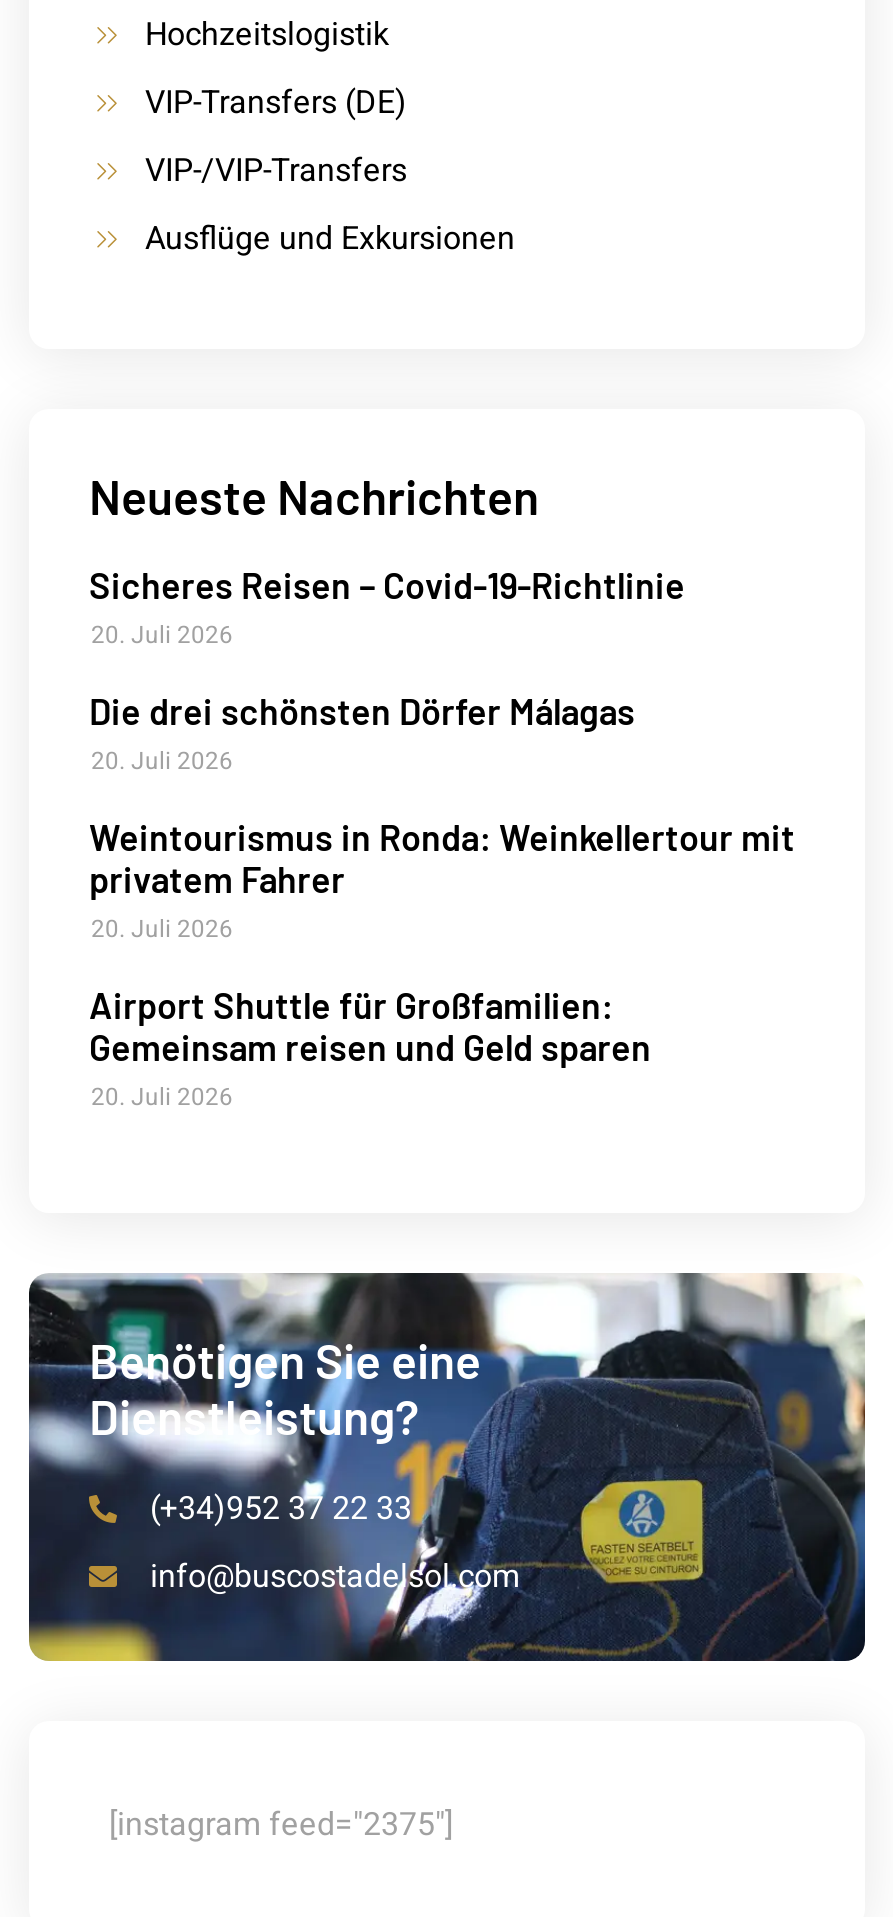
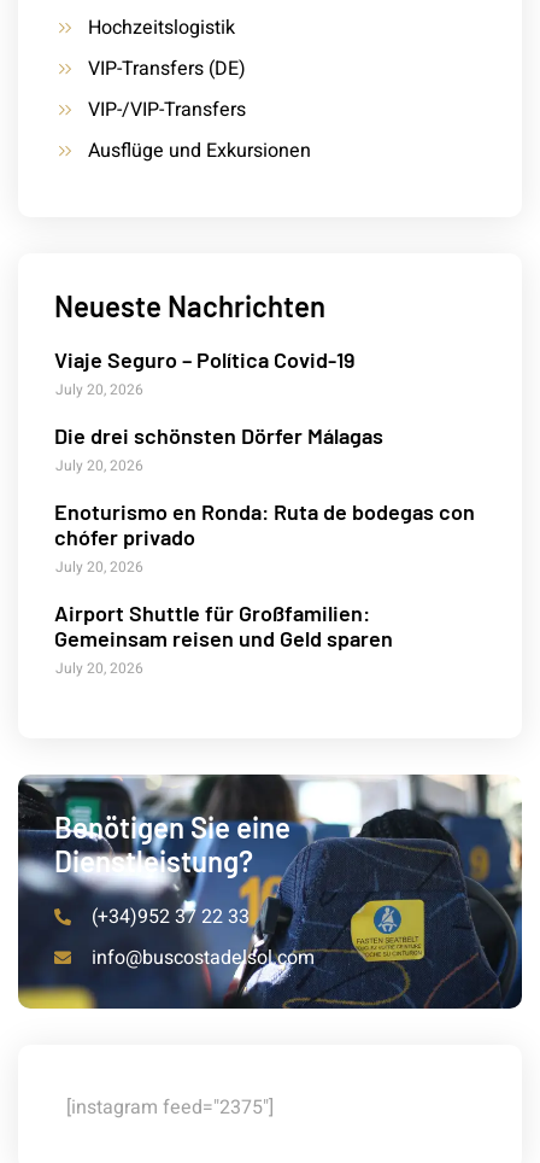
- Sicheres Reisen – Covid-19-Richtlinie
- 20. Juli 2026
+ Viaje Seguro – Política Covid-19
+ July 20, 2026

- 20. Juli 2026
+ July 20, 2026

- Weintourismus in Ronda: Weinkellertour mit
- privatem Fahrer
- 20. Juli 2026
+ Enoturismo en Ronda: Ruta de bodegas con
+ chófer privado
+ July 20, 2026

- 20. Juli 2026
+ July 20, 2026
